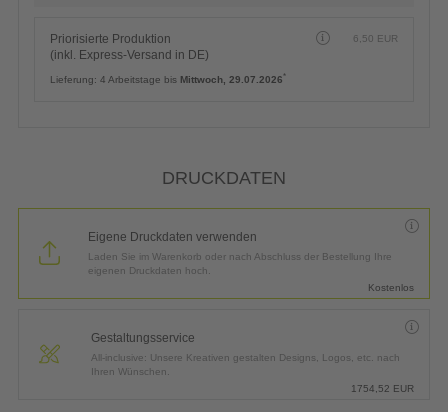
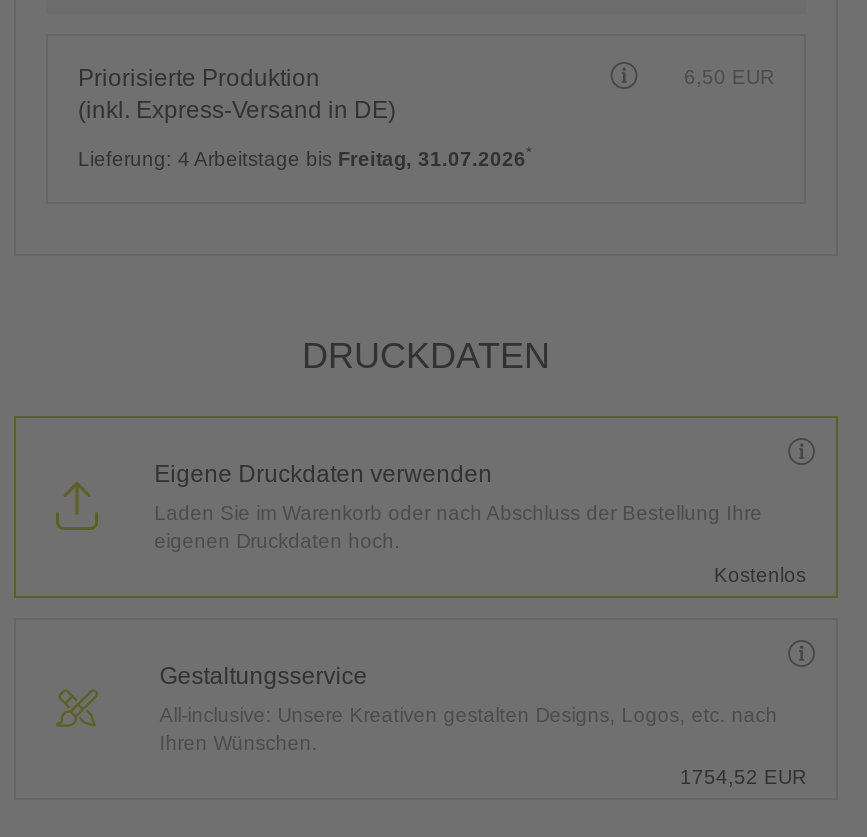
- Lieferung: 4 Arbeitstage bis Mittwoch, 29.07.2026*
+ Lieferung: 4 Arbeitstage bis Freitag, 31.07.2026*
